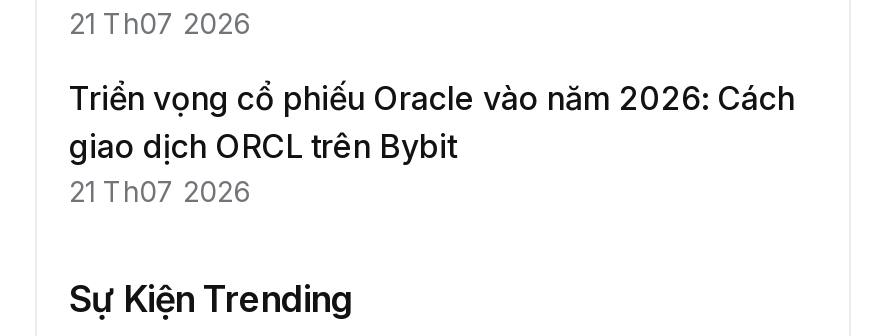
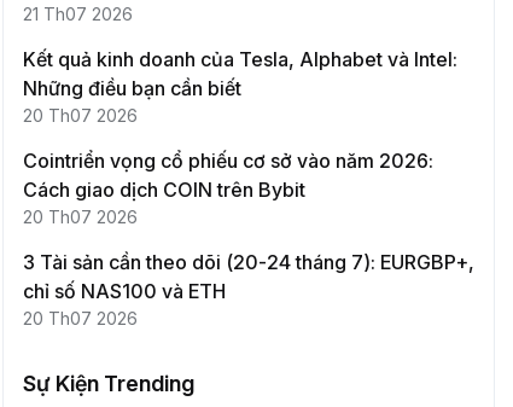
- Triển vọng cổ phiếu Oracle vào năm 2026: Cách
- giao dịch ORCL trên Bybit
- 21 Th07 2026
+ Kết quả kinh doanh của Tesla, Alphabet và Intel:
+ Những điều bạn cần biết
+ 20 Th07 2026
+ Cointriển vọng cổ phiếu cơ sở vào năm 2026:
+ Cách giao dịch COIN trên Bybit
+ 20 Th07 2026
+ 3 Tài sản cần theo dõi (20-24 tháng 7): EURGBP+,
+ chỉ số NAS100 và ETH
+ 20 Th07 2026
